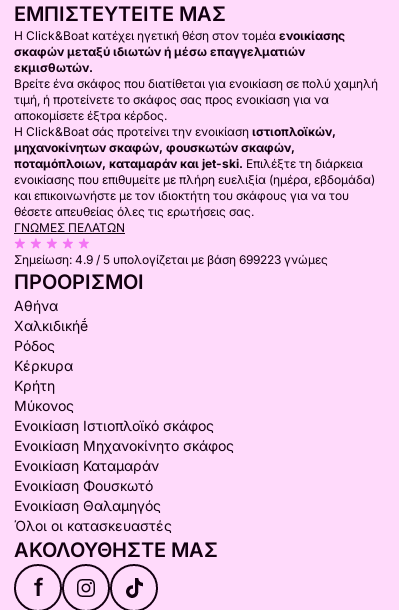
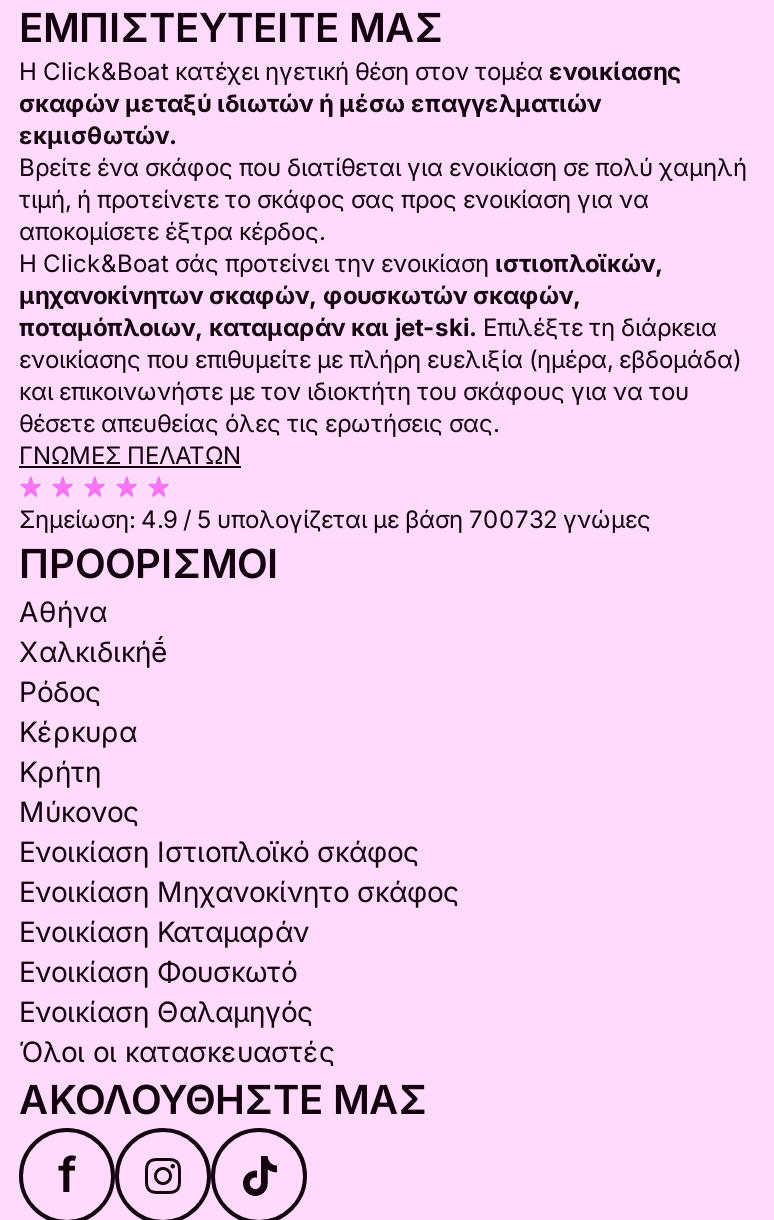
- Σημείωση: 4.9 / 5 υπολογίζεται με βάση 699223 γνώμες
+ Σημείωση: 4.9 / 5 υπολογίζεται με βάση 700732 γνώμες
